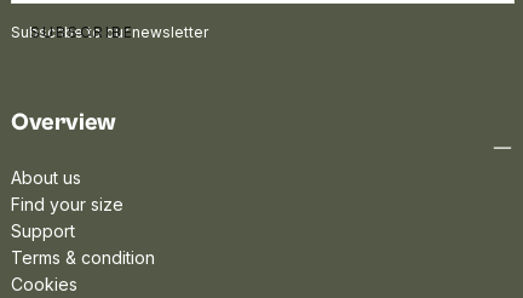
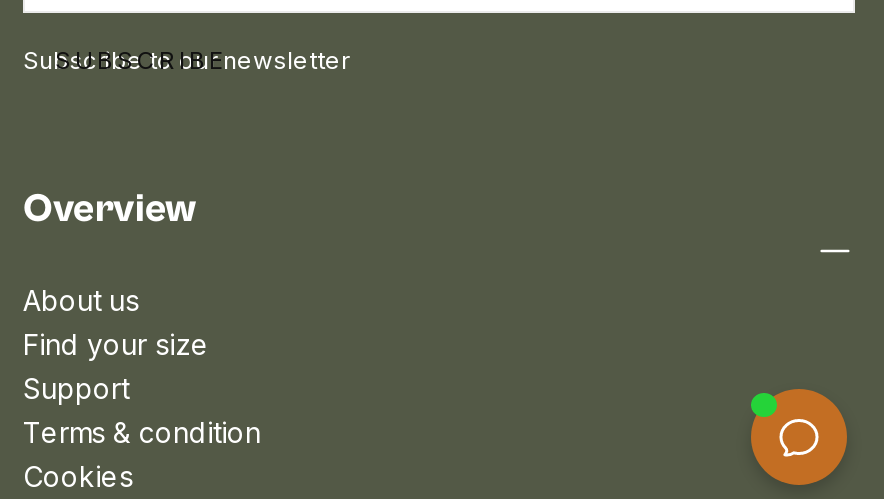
+ [image]
